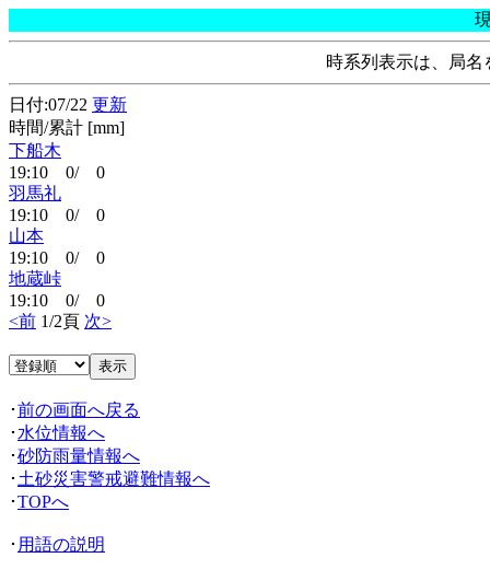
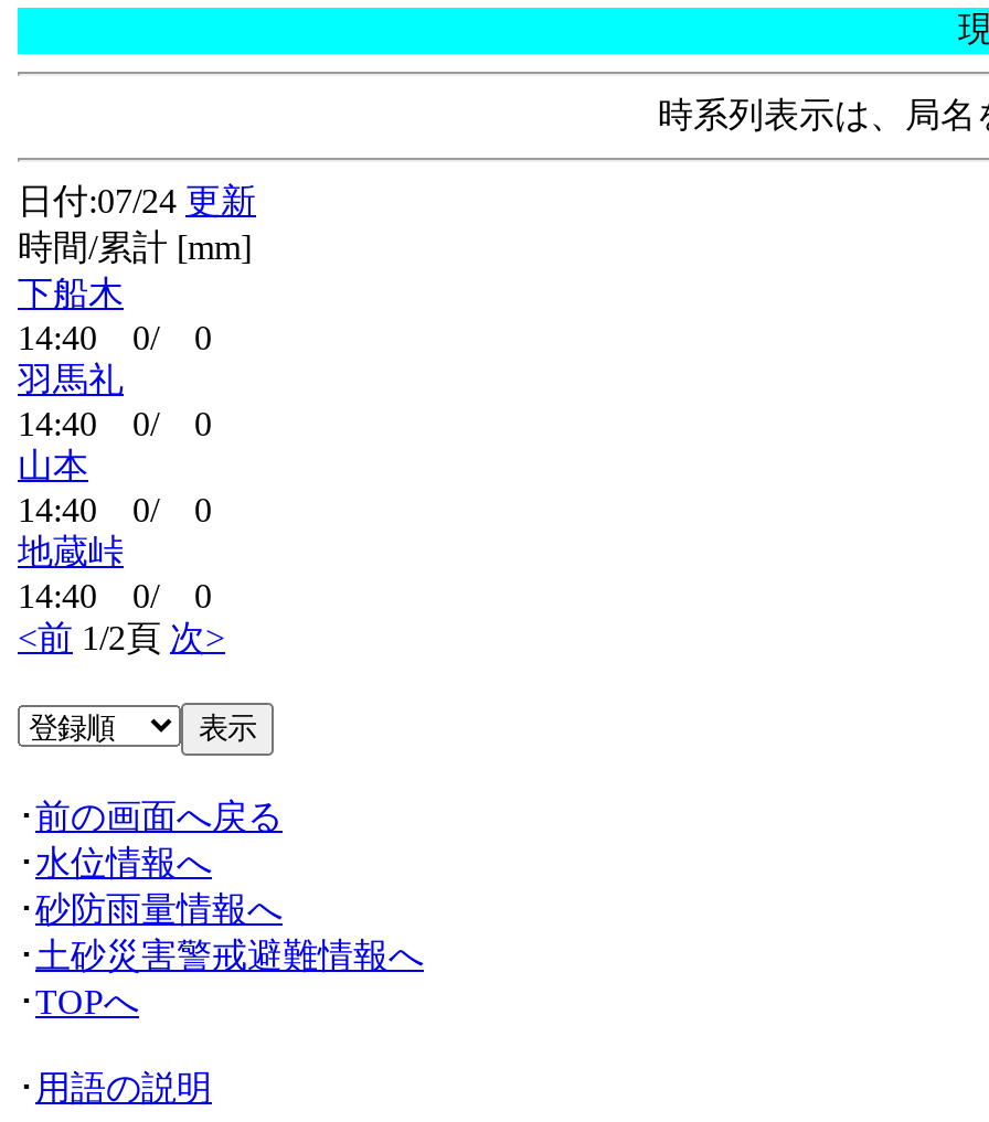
- 日付:07/22更新
+ 日付:07/24更新

- 19:10 0/ 0
+ 14:40 0/ 0

- 19:10 0/ 0
+ 14:40 0/ 0

- 19:10 0/ 0
+ 14:40 0/ 0

- 19:10 0/ 0
+ 14:40 0/ 0
